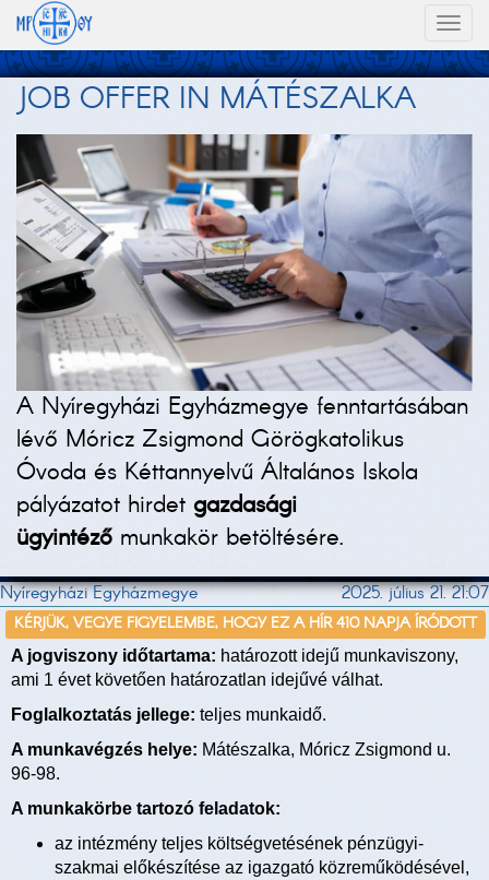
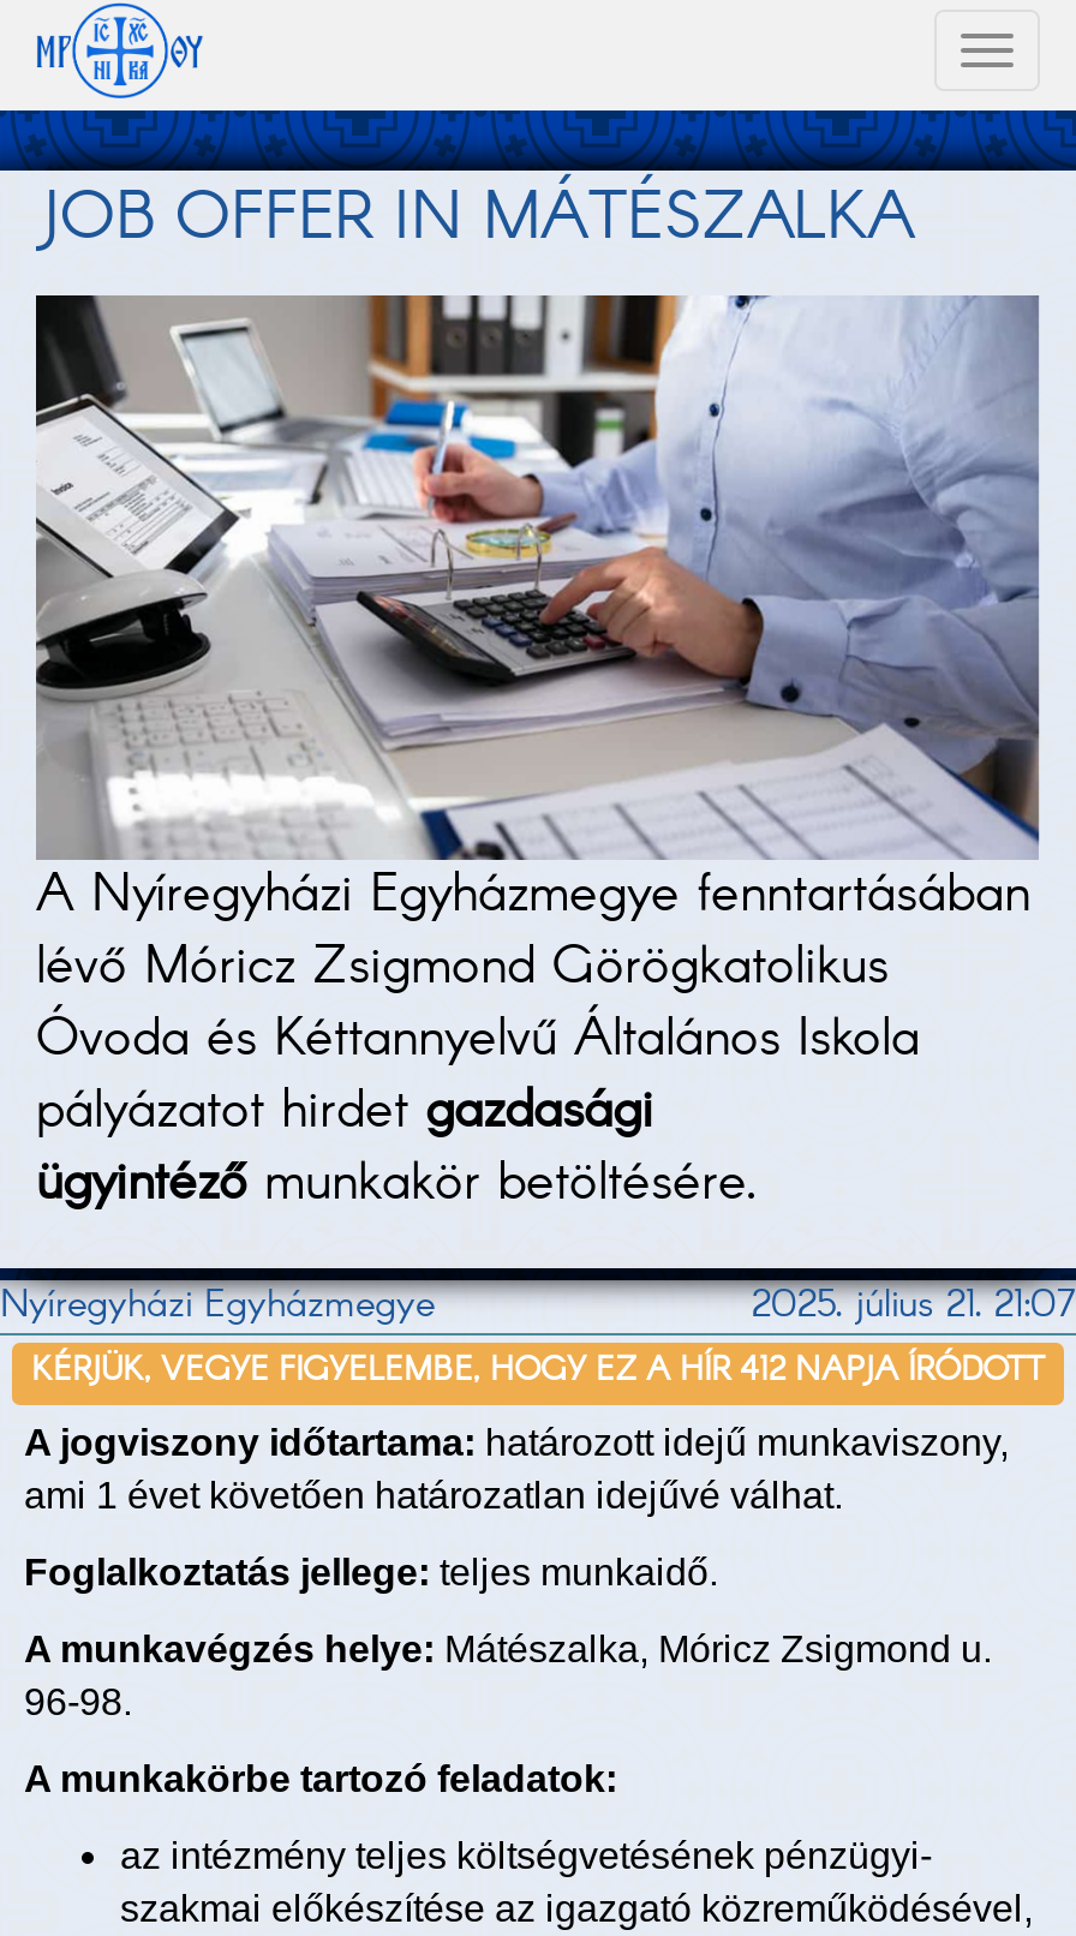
- KÉRJÜK, VEGYE FIGYELEMBE, HOGY EZ A HÍR 410 NAPJA ÍRÓDOTT
+ KÉRJÜK, VEGYE FIGYELEMBE, HOGY EZ A HÍR 412 NAPJA ÍRÓDOTT
